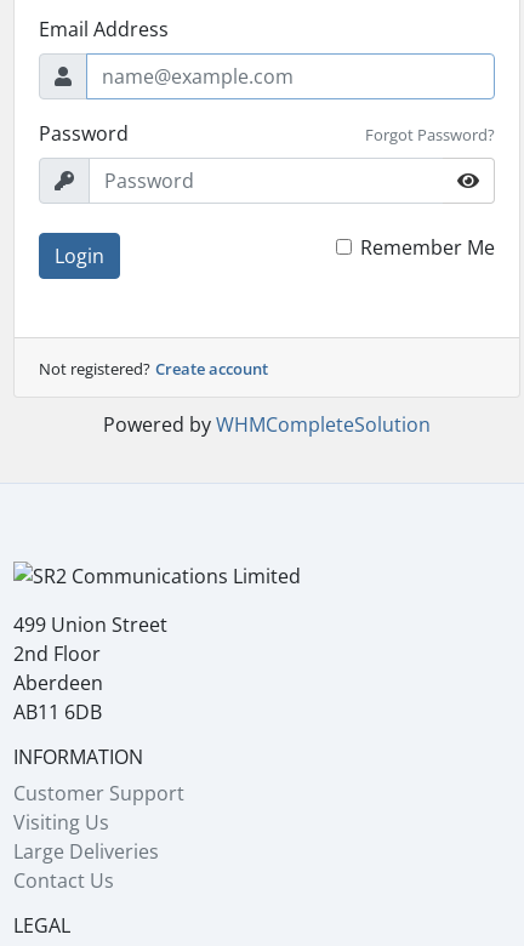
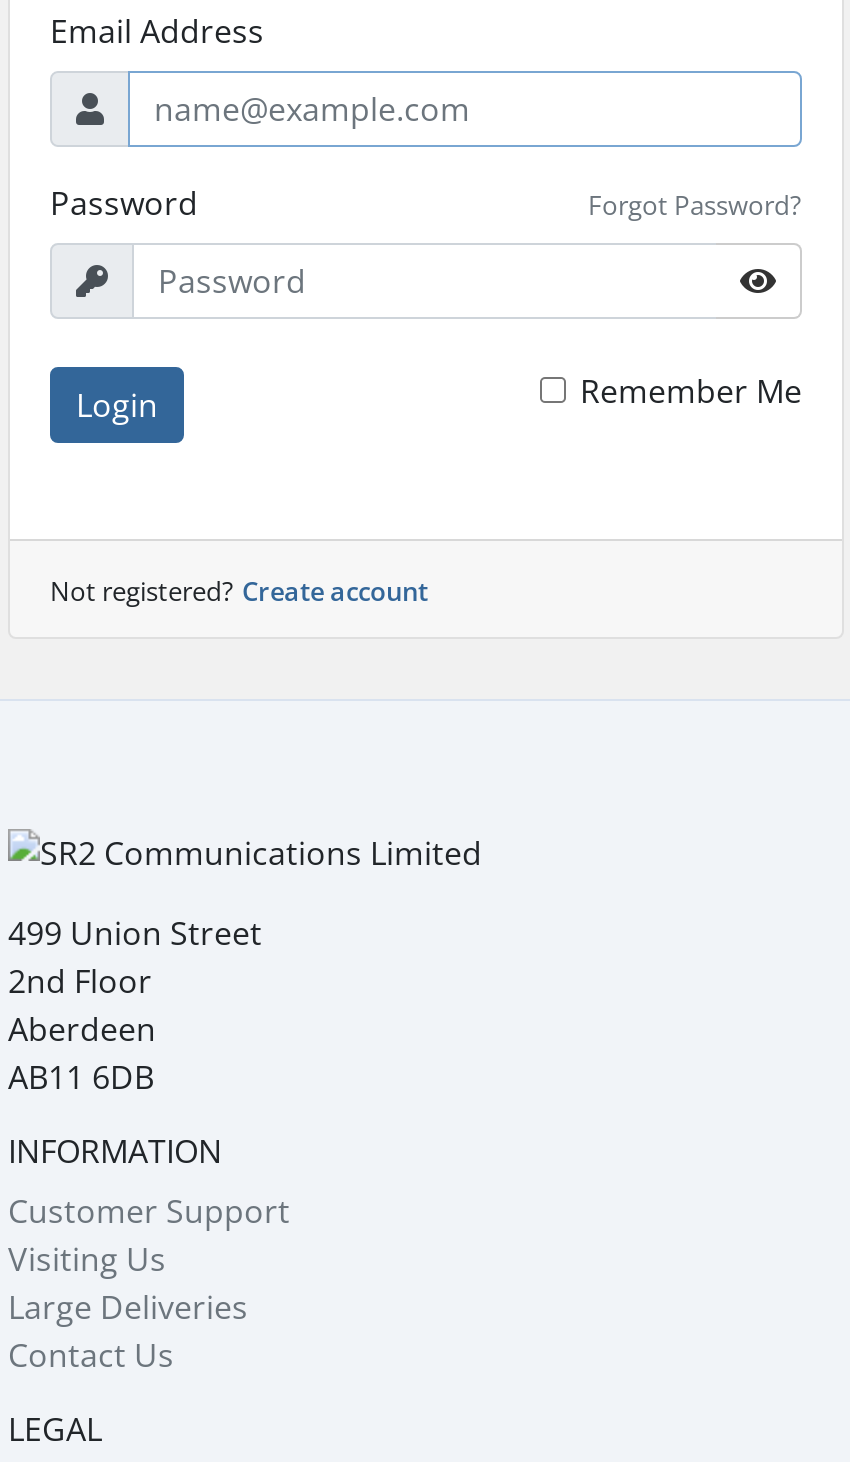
- Powered by WHMCompleteSolution
